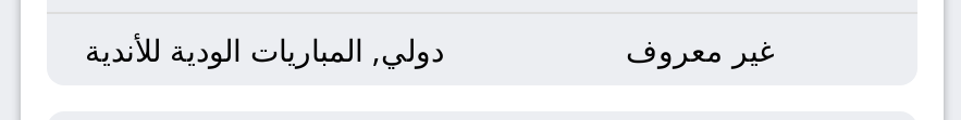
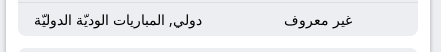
- دولي, المباريات الودية للأندية
+ دولي, المباريات الوديّة الدوليّة
